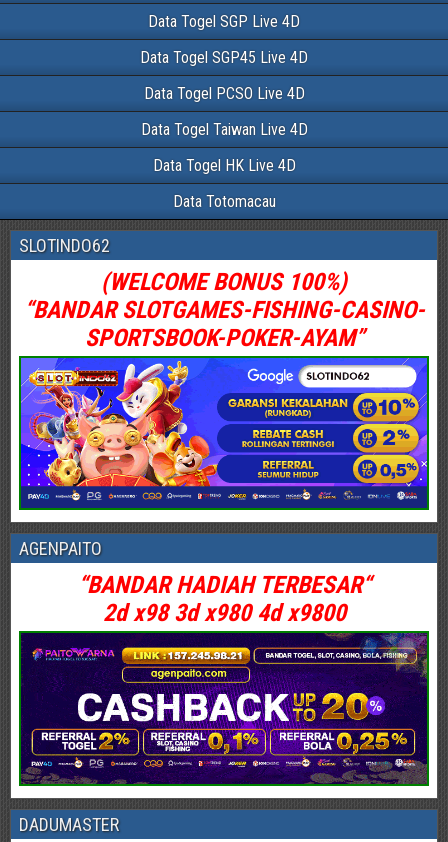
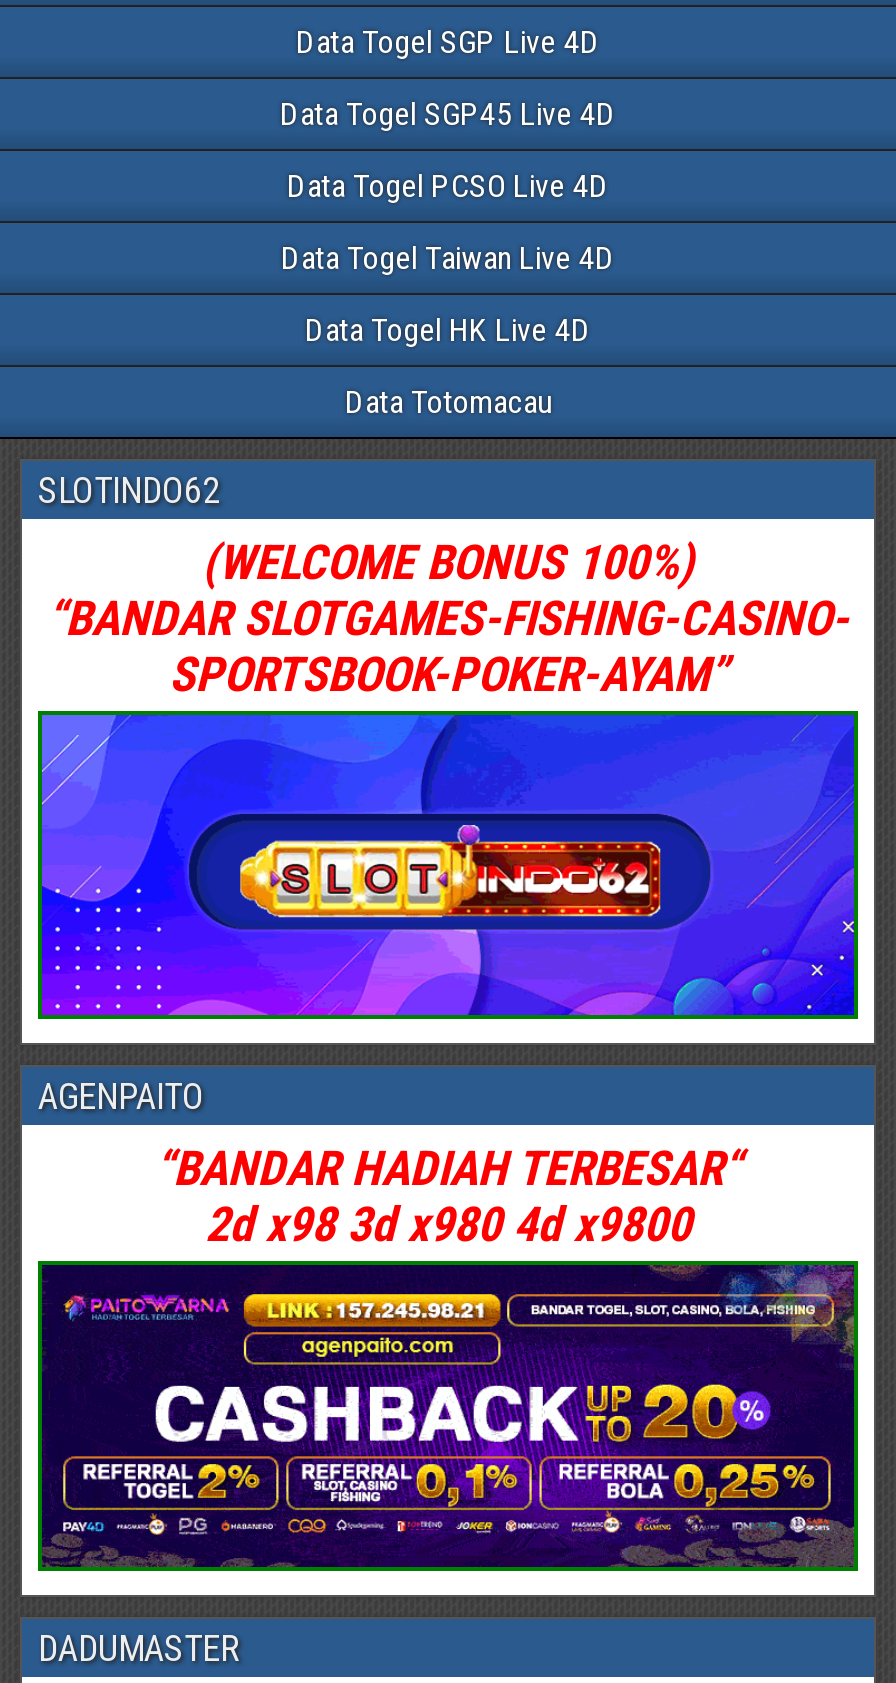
- [image]
+ [image]
